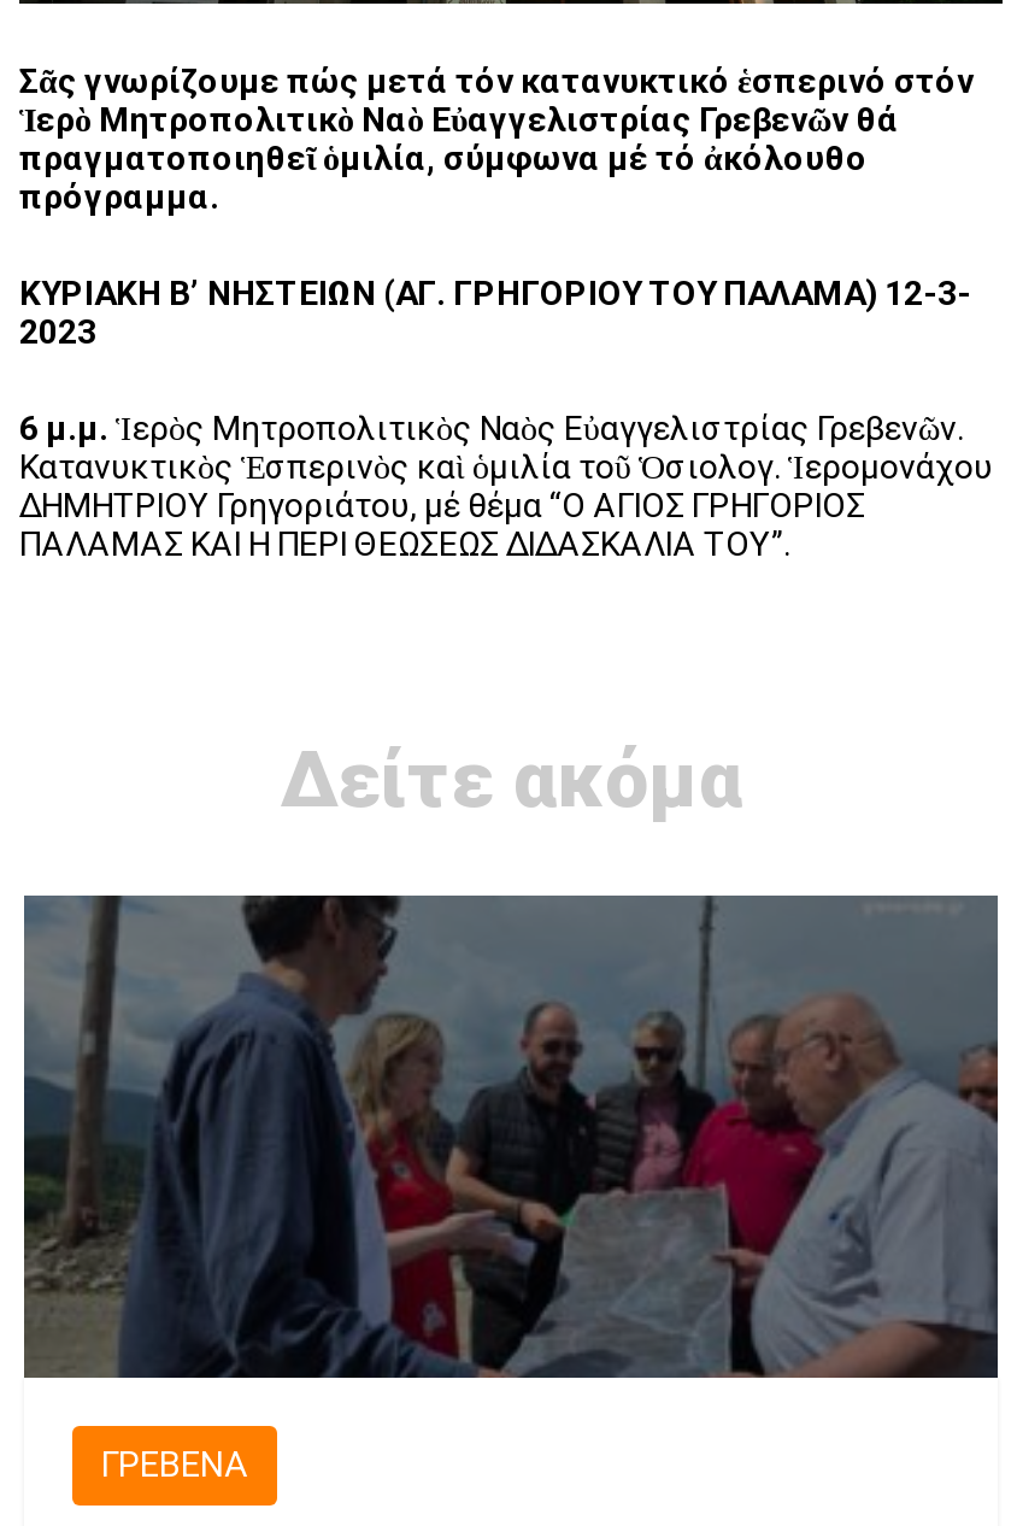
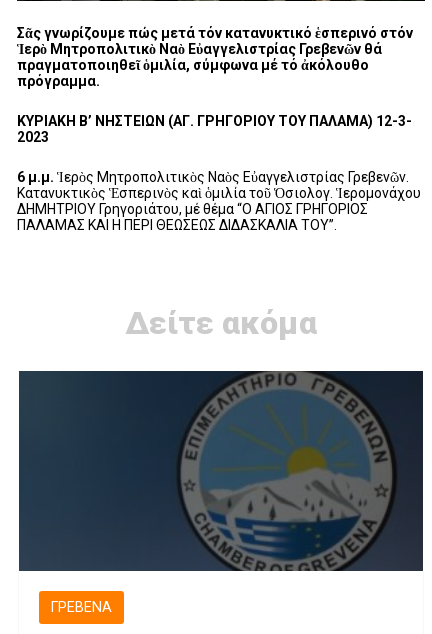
- [image]
+ [image]
